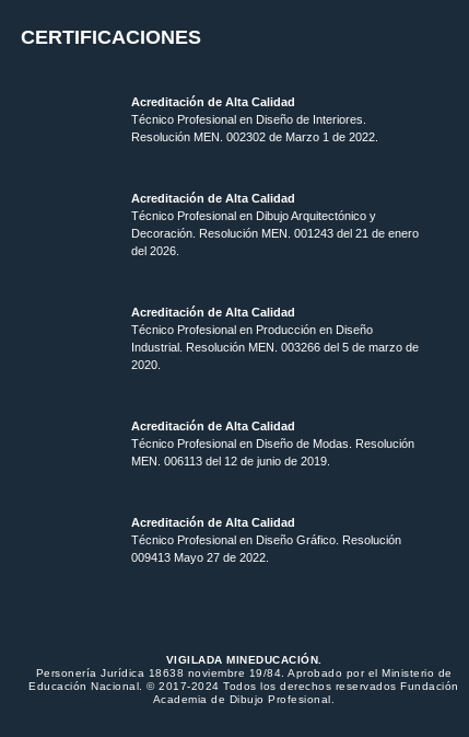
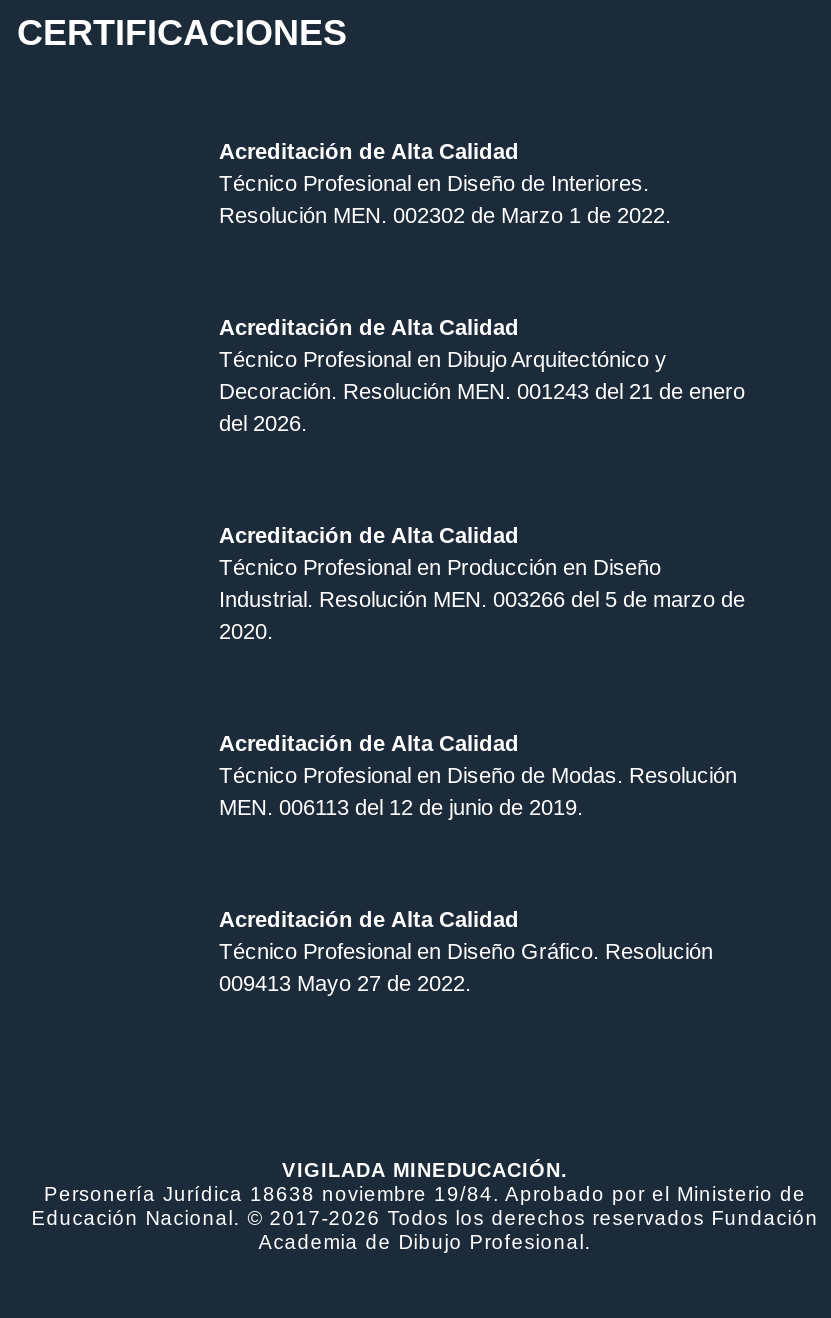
- Educación Nacional. © 2017-2024 Todos los derechos reservados Fundación
+ Educación Nacional. © 2017-2026 Todos los derechos reservados Fundación
